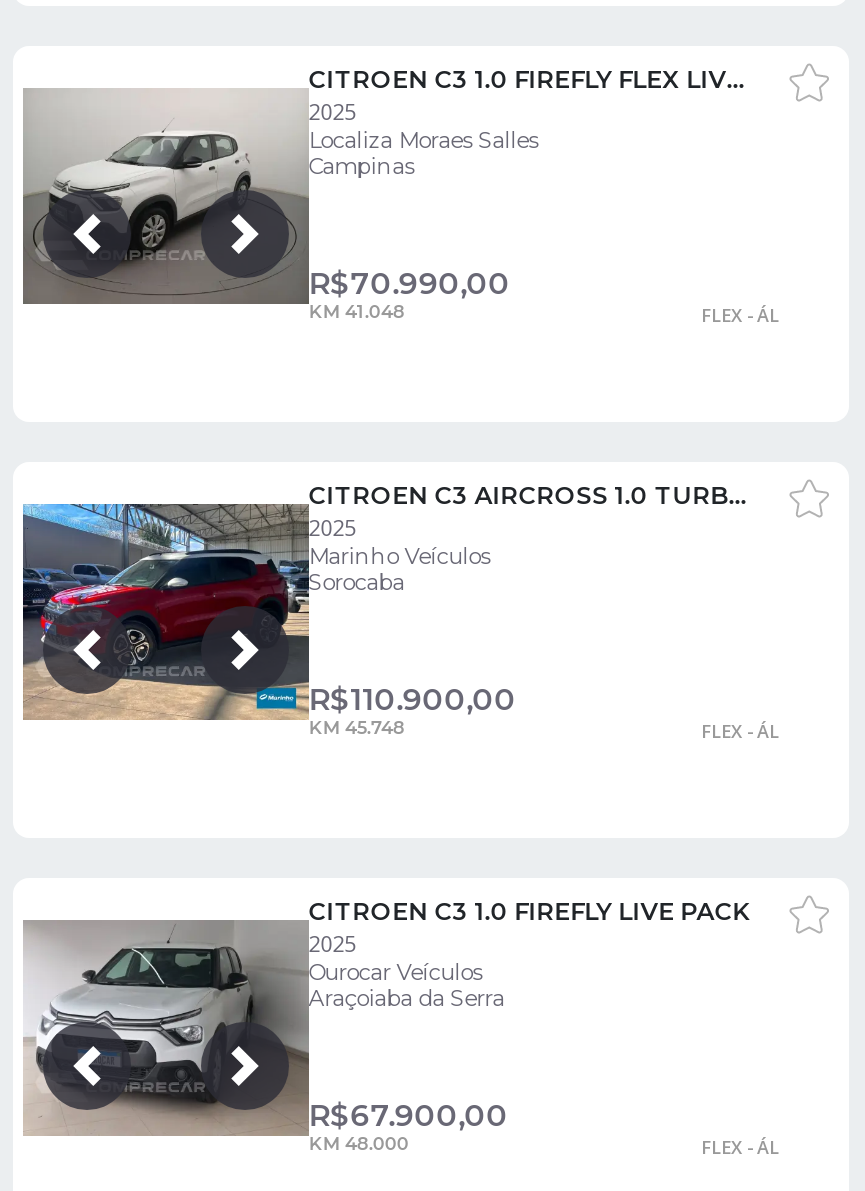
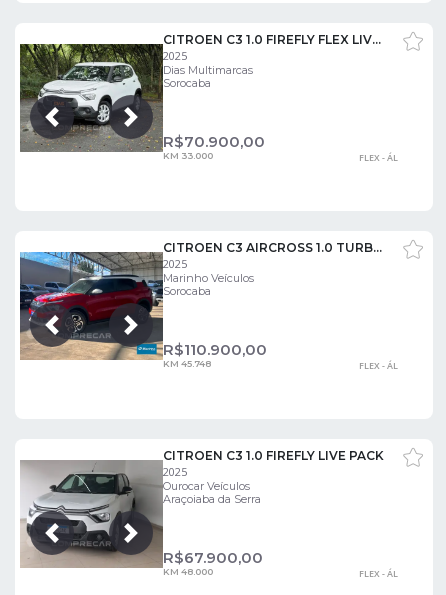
- [image]
- Localiza Moraes Salles
- Campinas
+ [image]
+ Dias Multimarcas
+ Sorocaba

- R$70.990,00
- KM 41.048
+ R$70.900,00
+ KM 33.000
